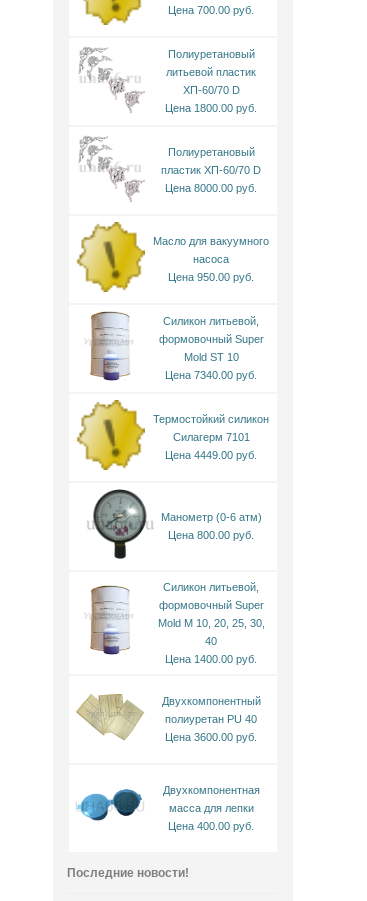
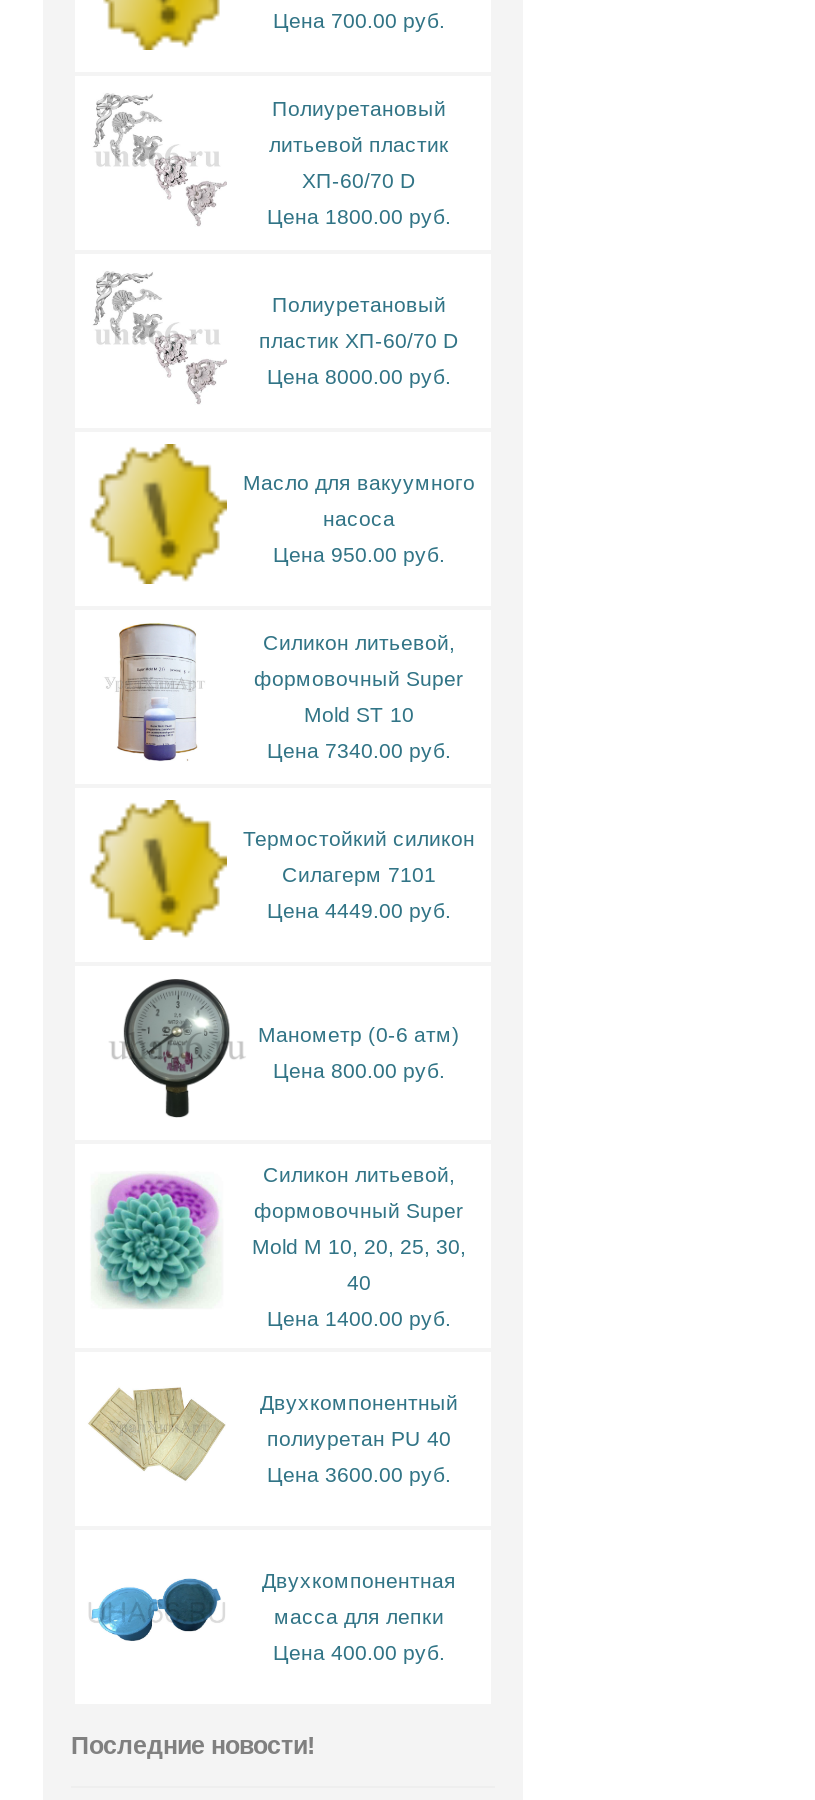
- [image]
+ [image]
